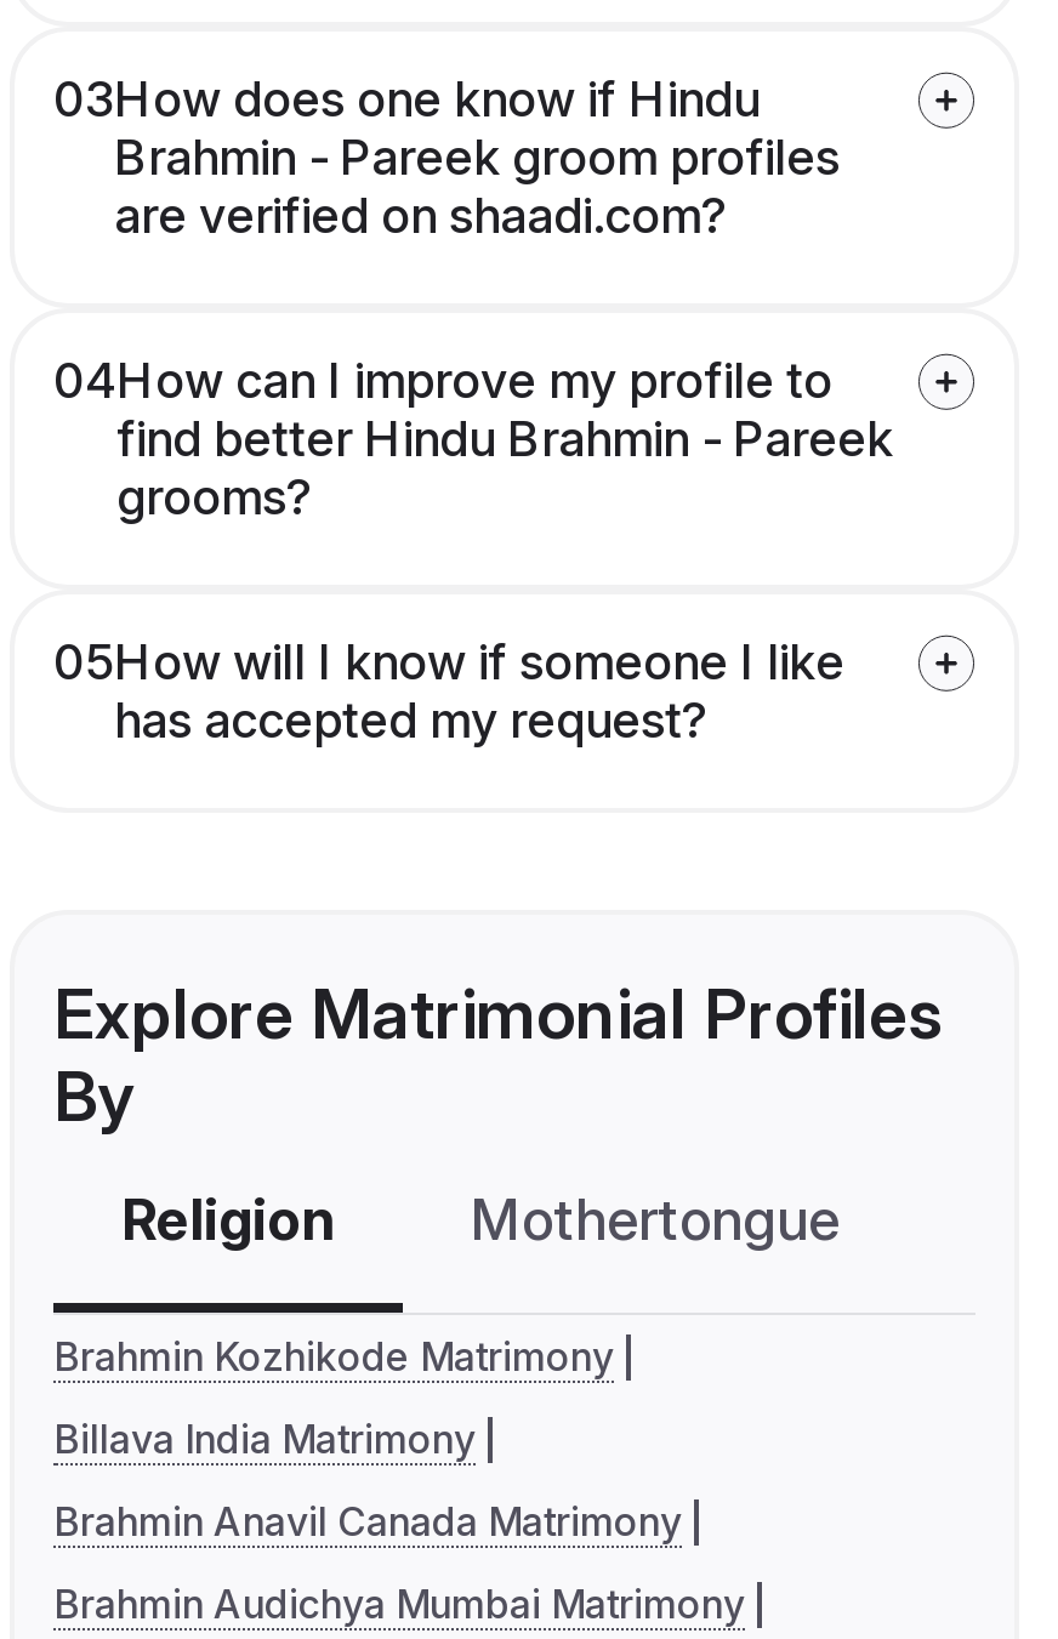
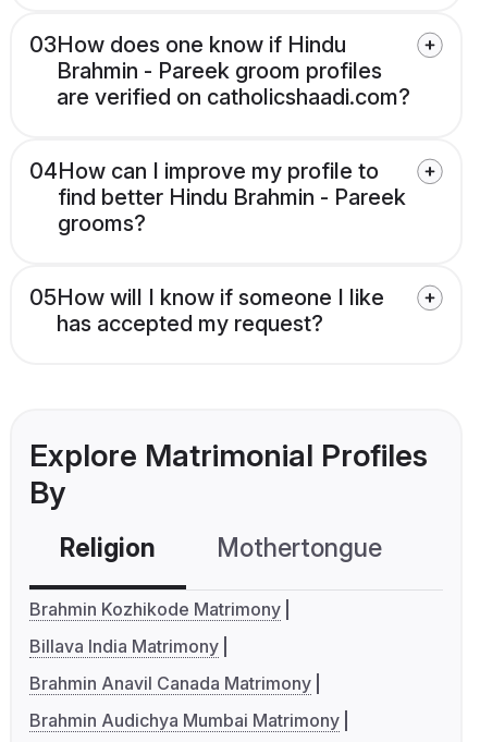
- are verified on shaadi.com?
+ are verified on catholicshaadi.com?
